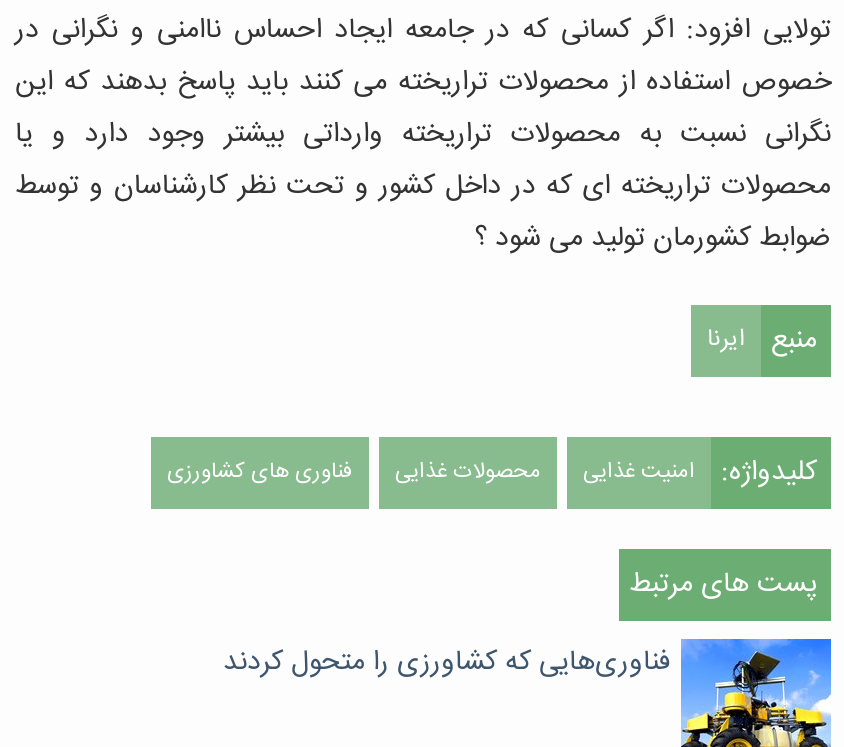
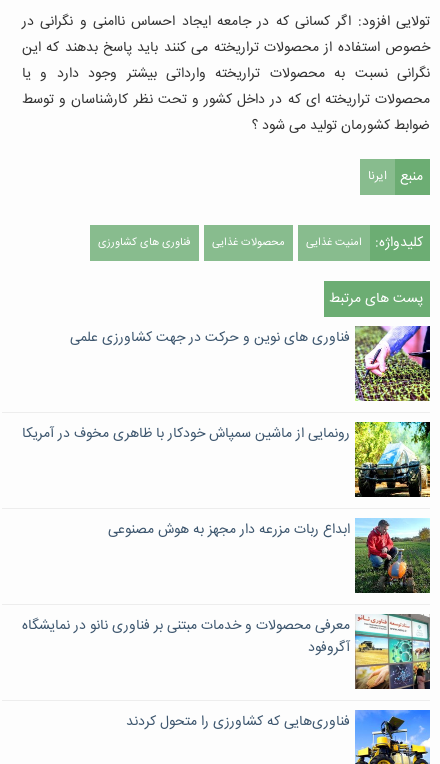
+ [image]
+ رونمایی از ماشین سمپاش خودکار با ظاهری مخوف در آمریکا

+ [image]
+ معرفی محصولات و خدمات مبتنی بر فناوری نانو در نمایشگاه
+ آگروفود

+ [image]
+ فناوری های نوین و حرکت در جهت کشاورزی علمی

+ [image]
+ ابداع ربات مزرعه دار مجهز به هوش مصنوعی
